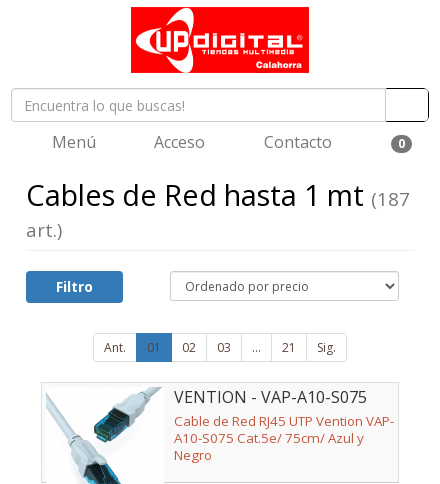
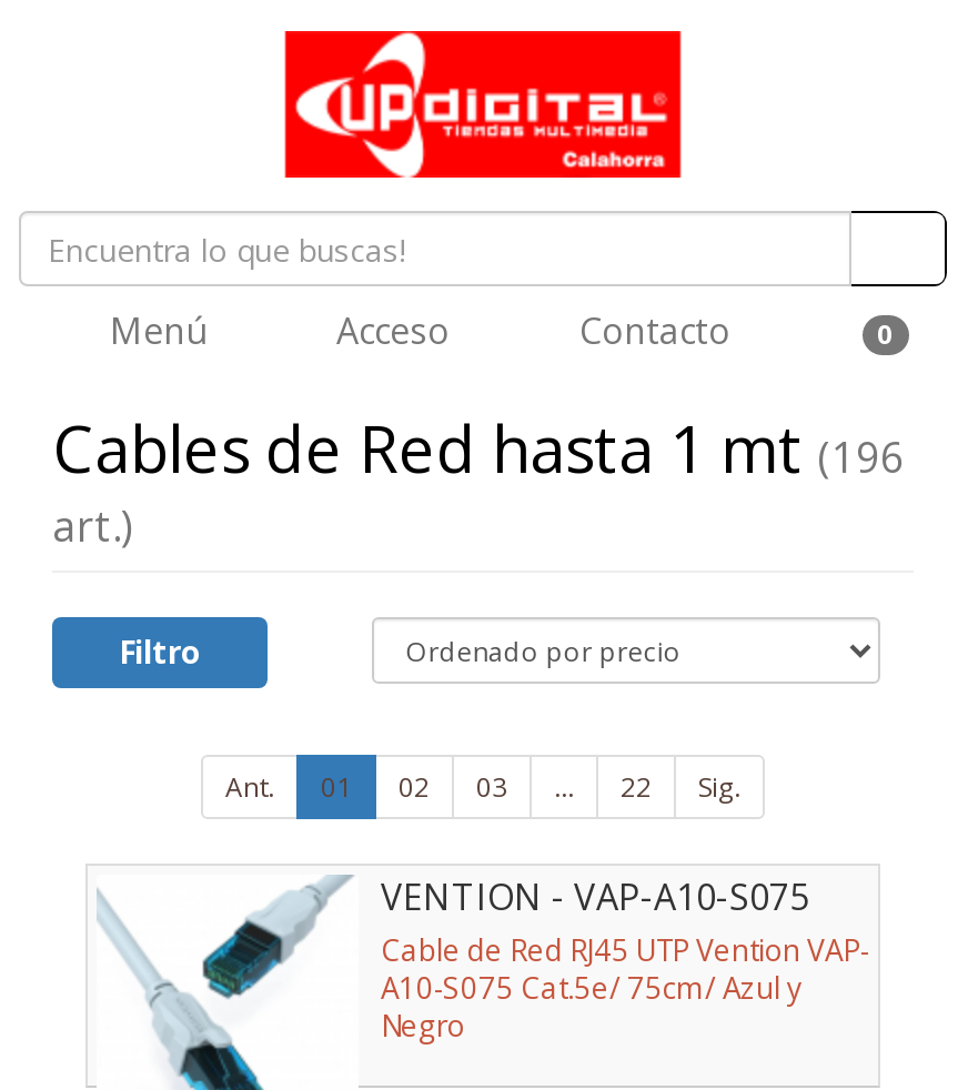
- Cables de Red hasta 1 mt (187
+ Cables de Red hasta 1 mt (196

- 21
+ 22
